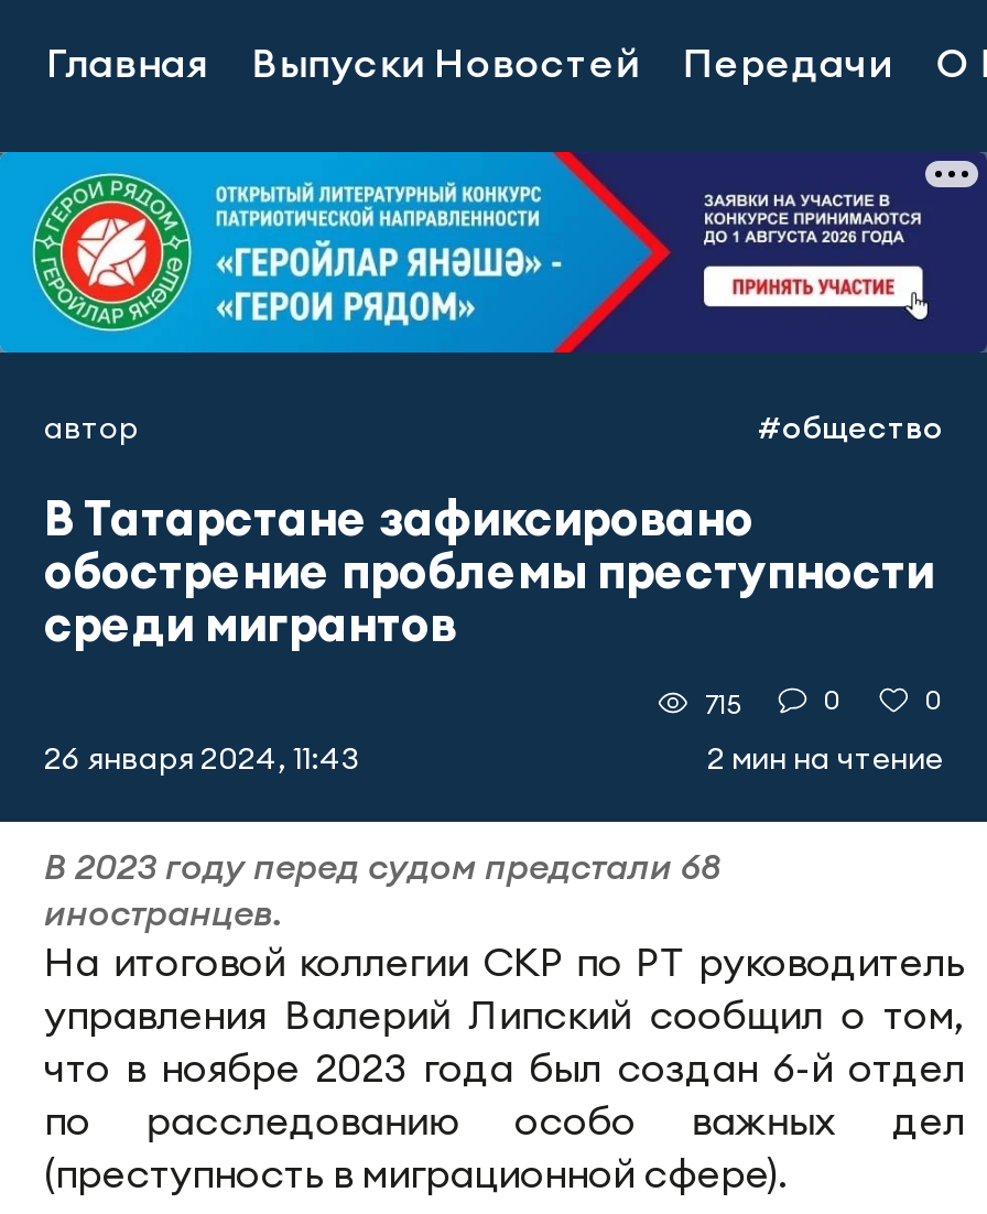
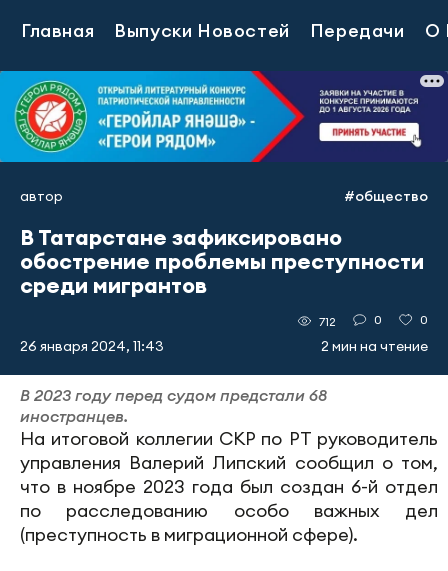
- 715
+ 712
